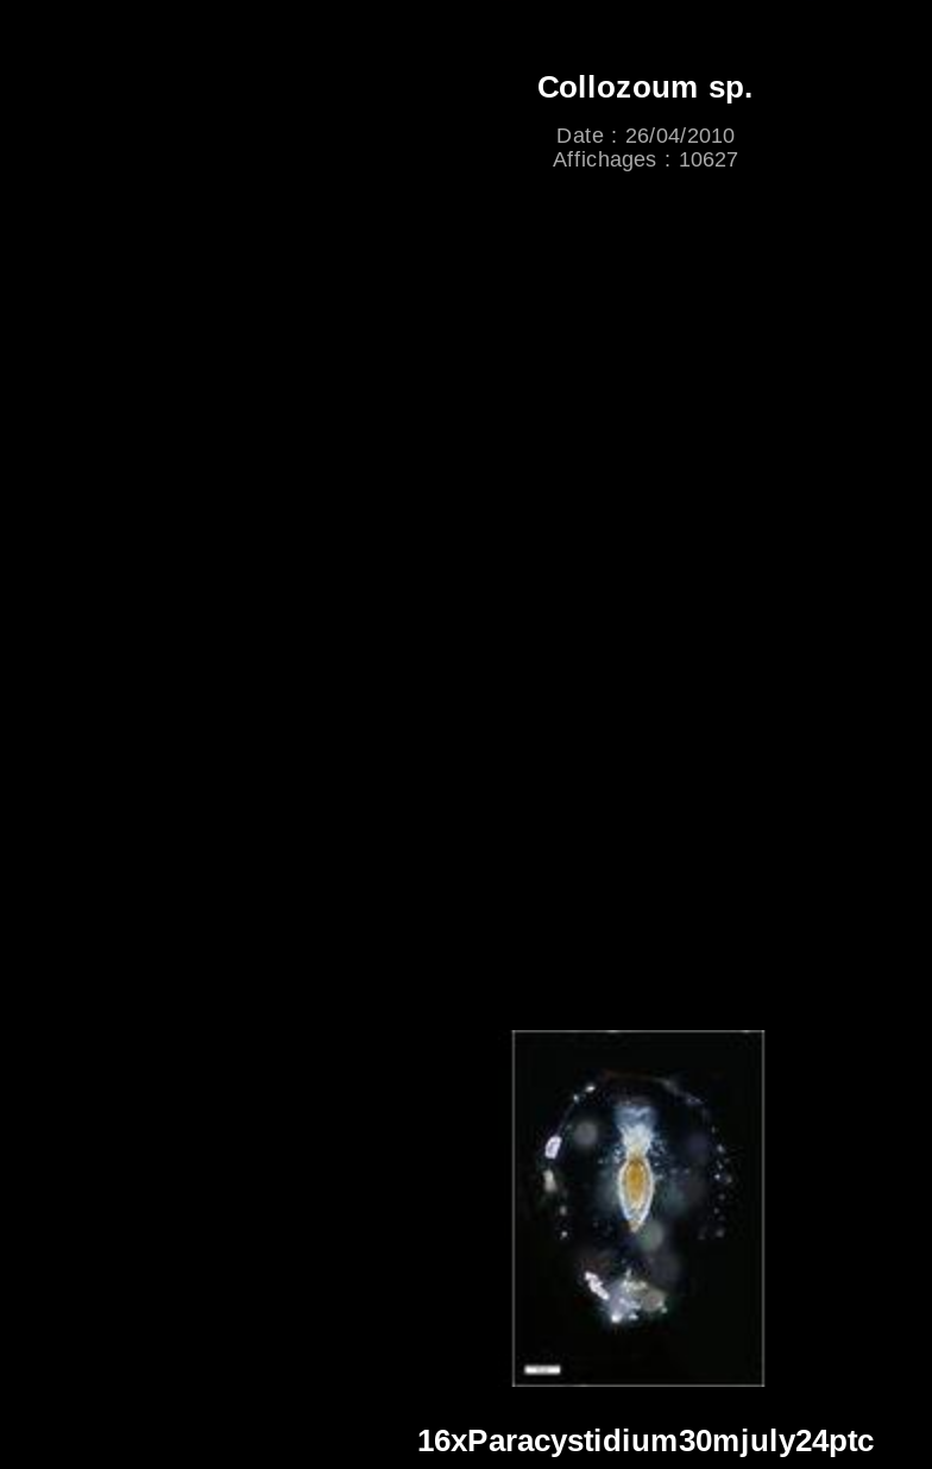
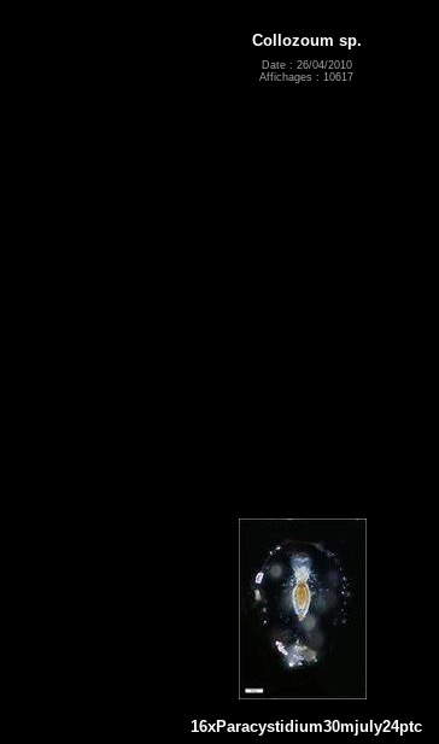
- Affichages : 10627
+ Affichages : 10617
